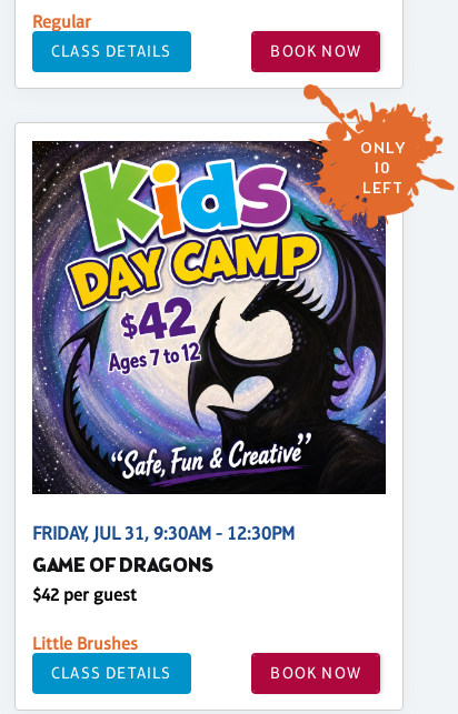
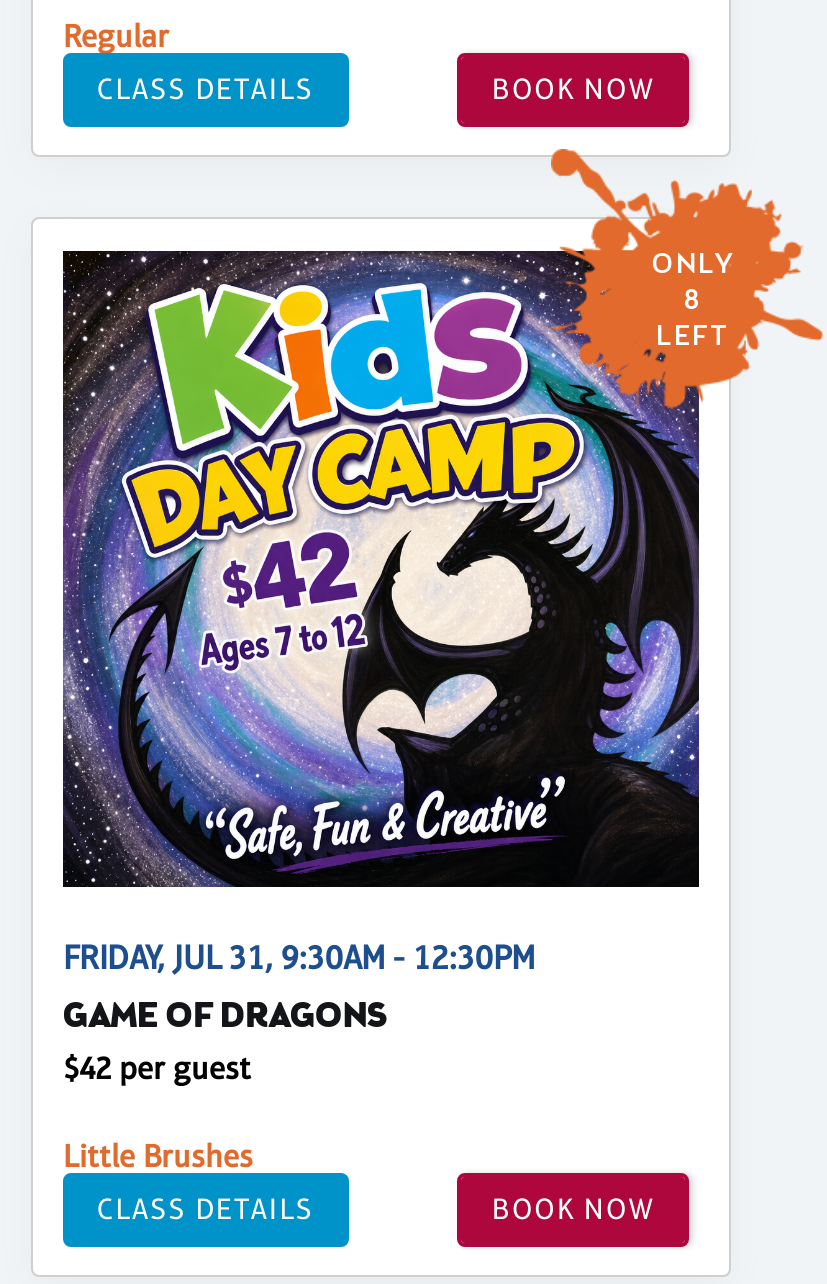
- 10
+ 8
